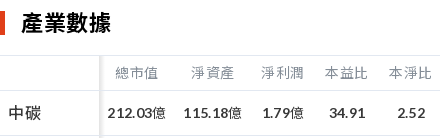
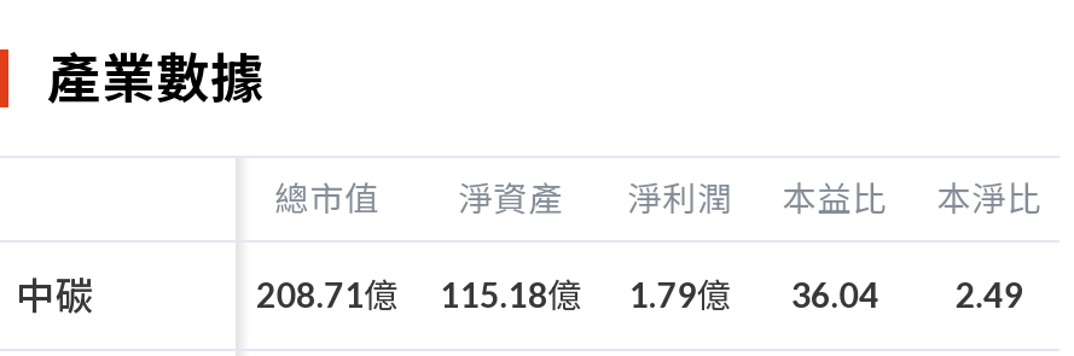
- 212.03億
+ 208.71億

- 34.91
+ 36.04

- 2.52
+ 2.49
